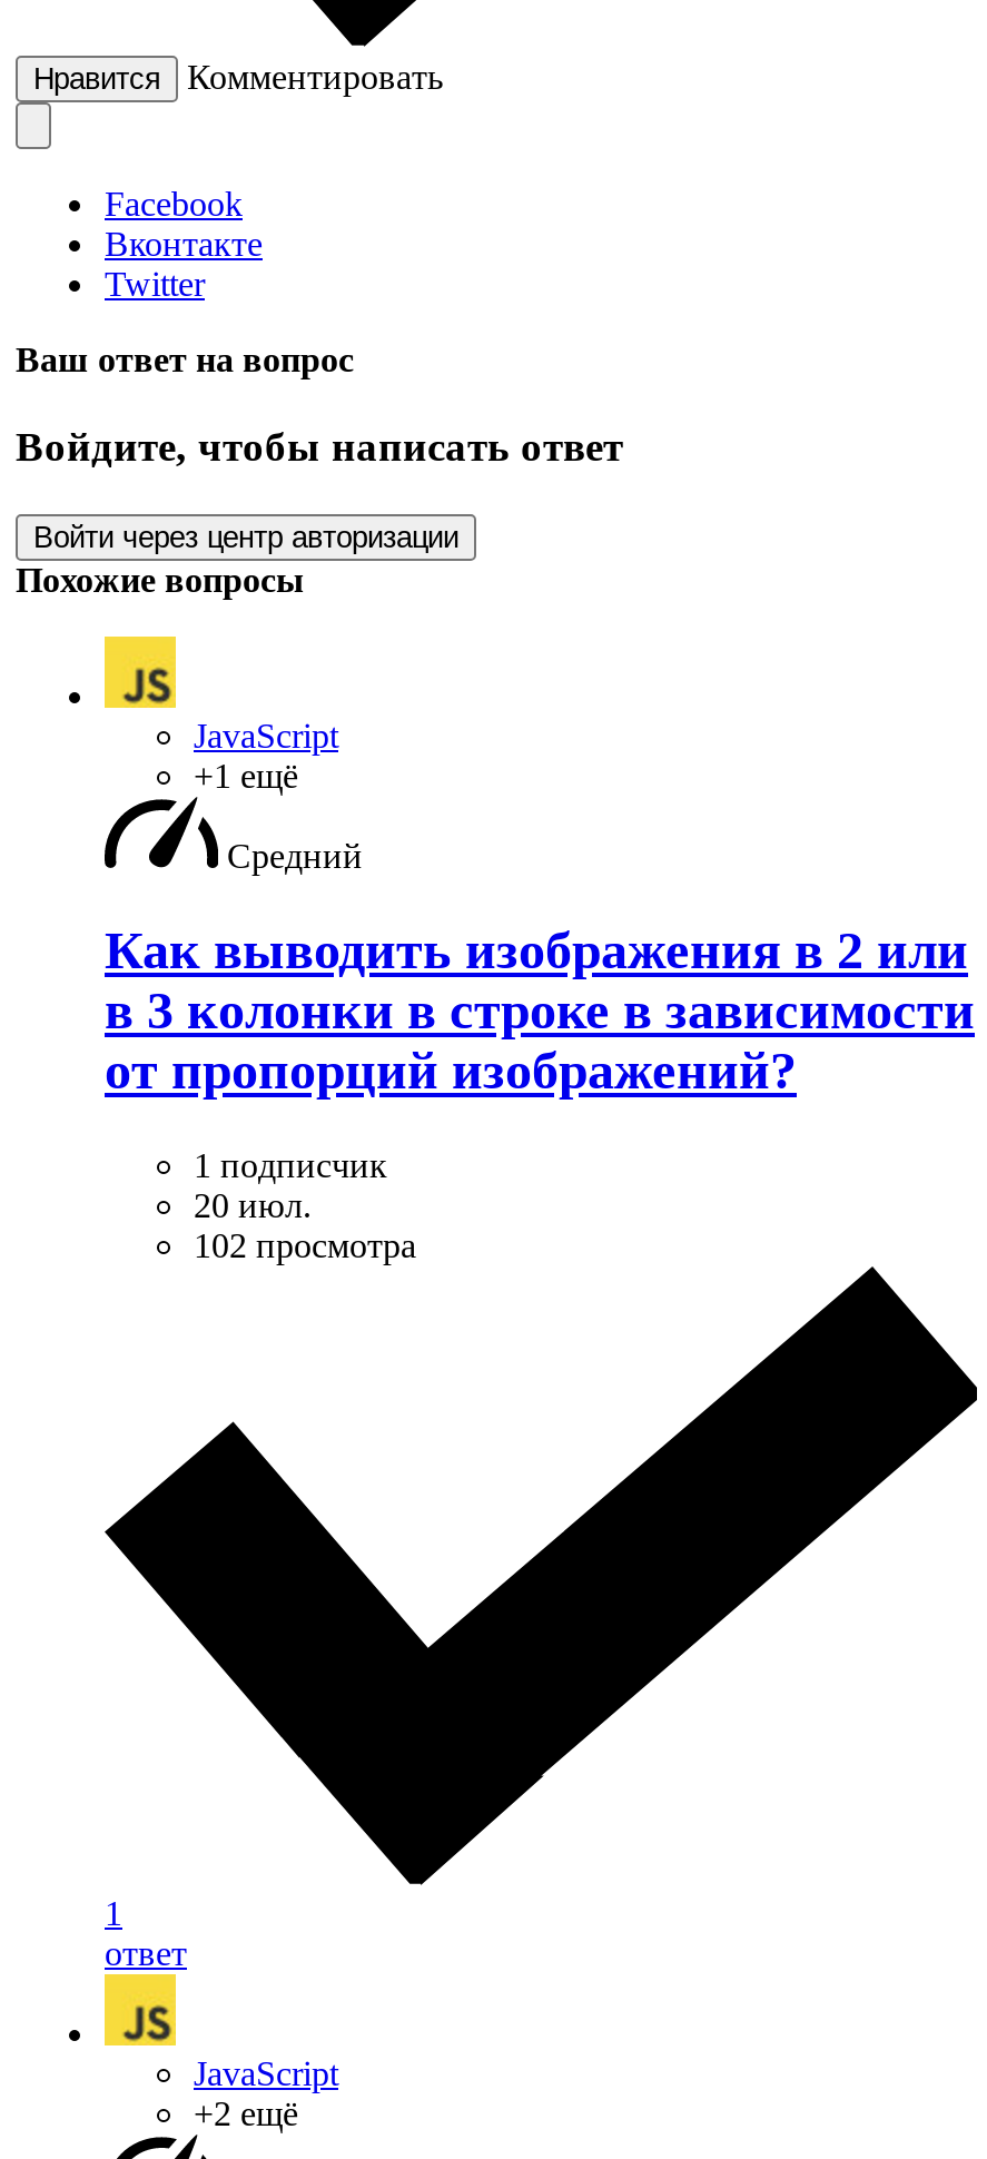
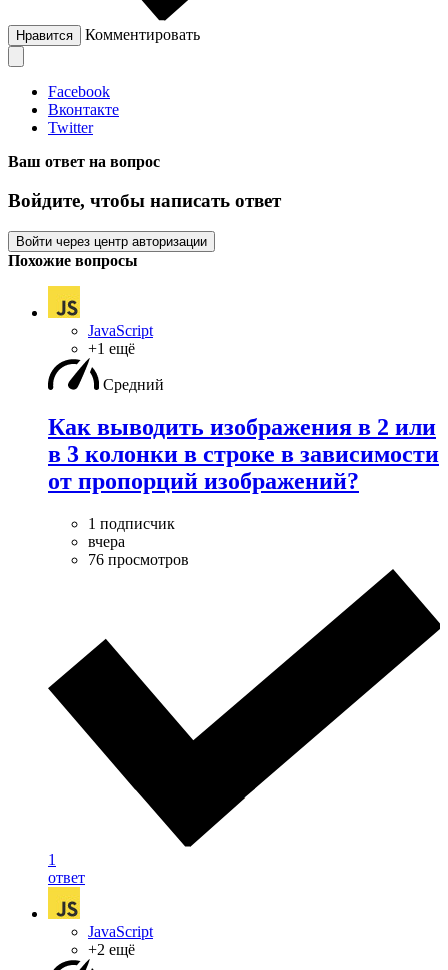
- 20 июл.
- 102 просмотра
+ вчера
+ 76 просмотров
